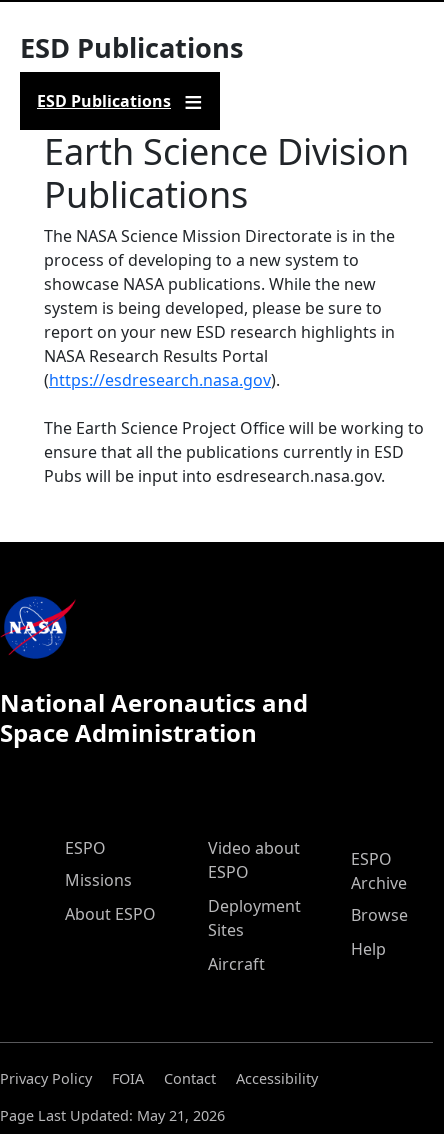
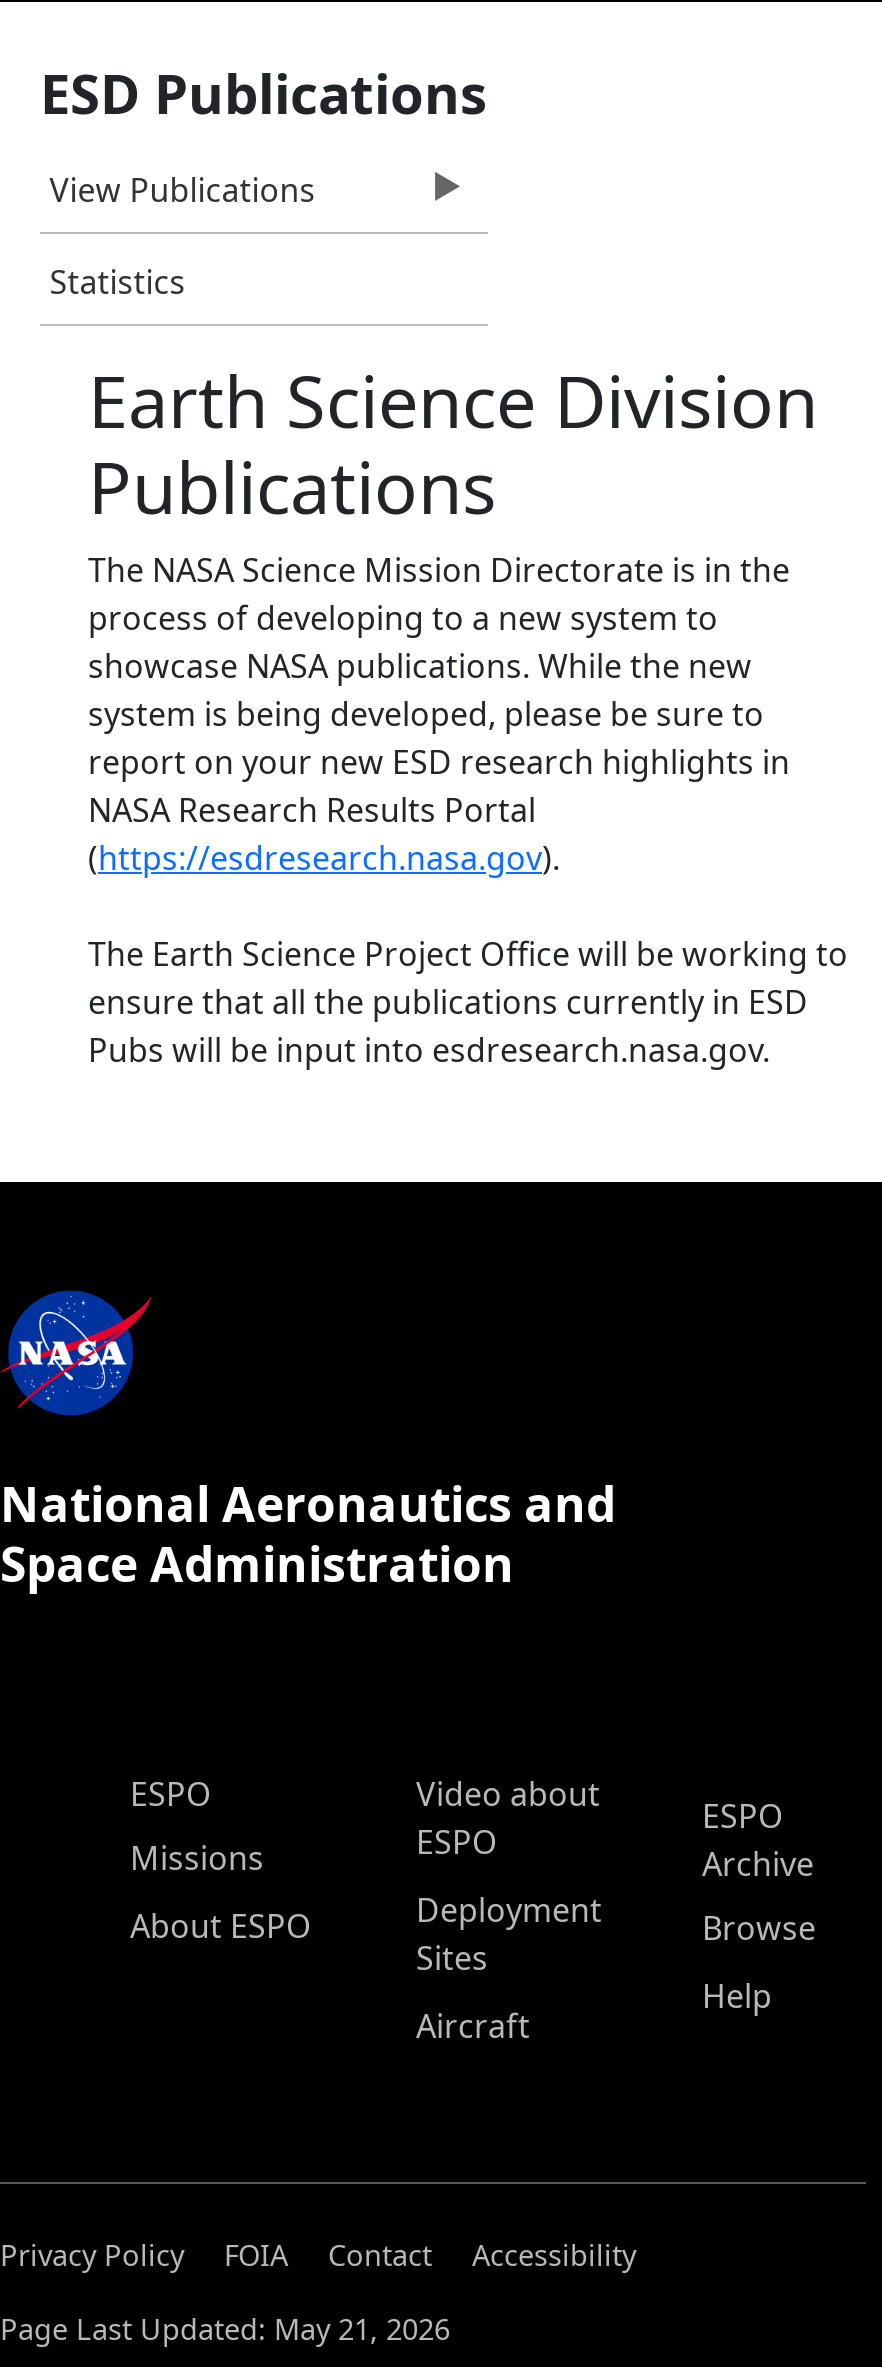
- ESD Publications
+ View Publications
+ Statistics
